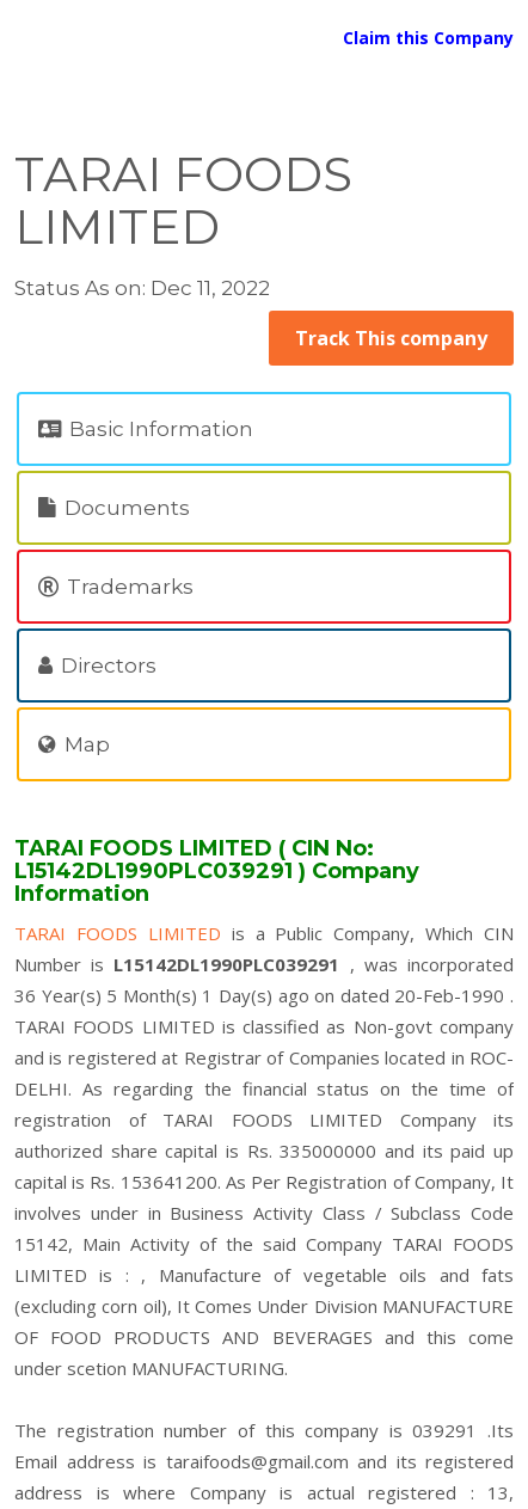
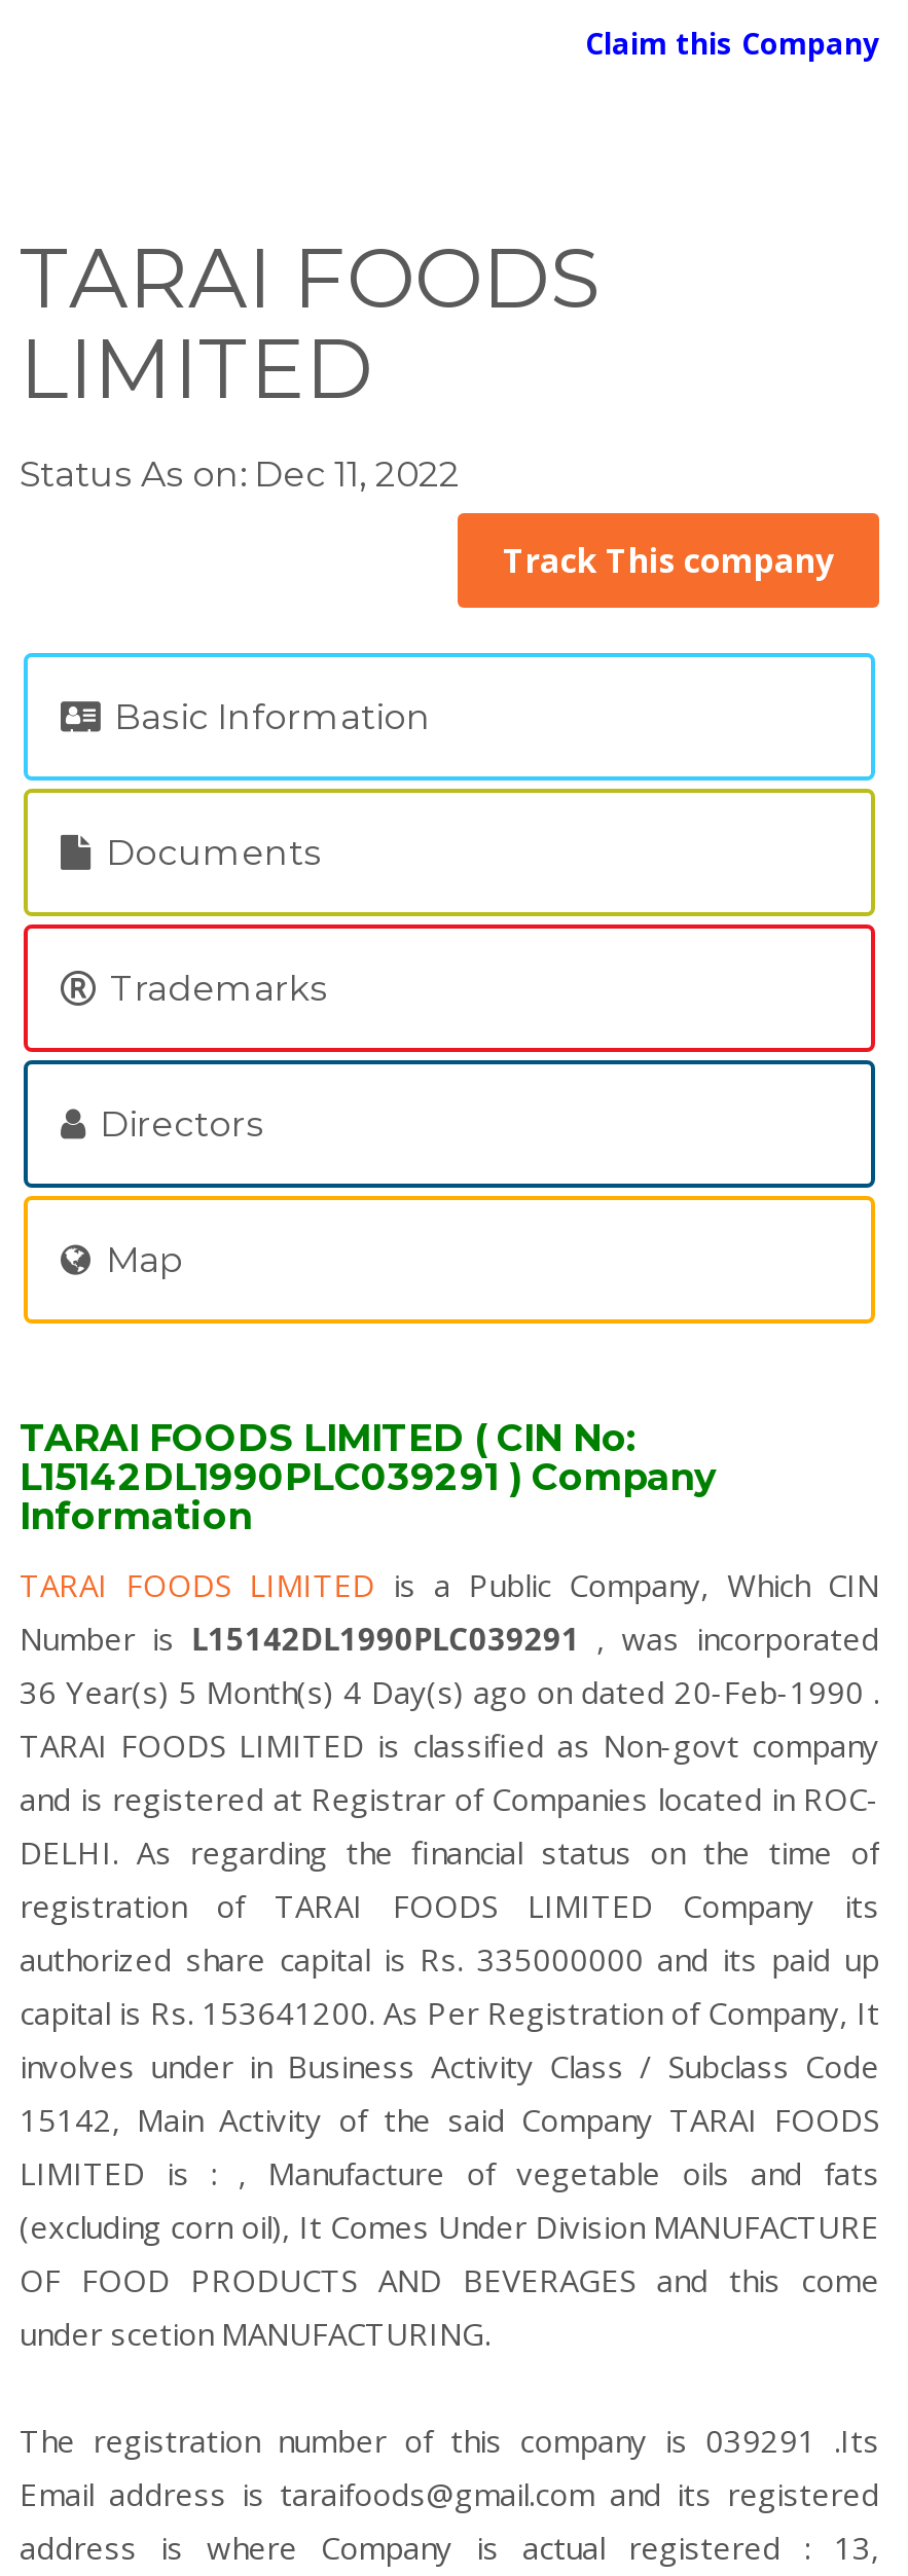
- 36 Year(s) 5 Month(s) 1 Day(s) ago on dated 20-Feb-1990 .
+ 36 Year(s) 5 Month(s) 4 Day(s) ago on dated 20-Feb-1990 .
